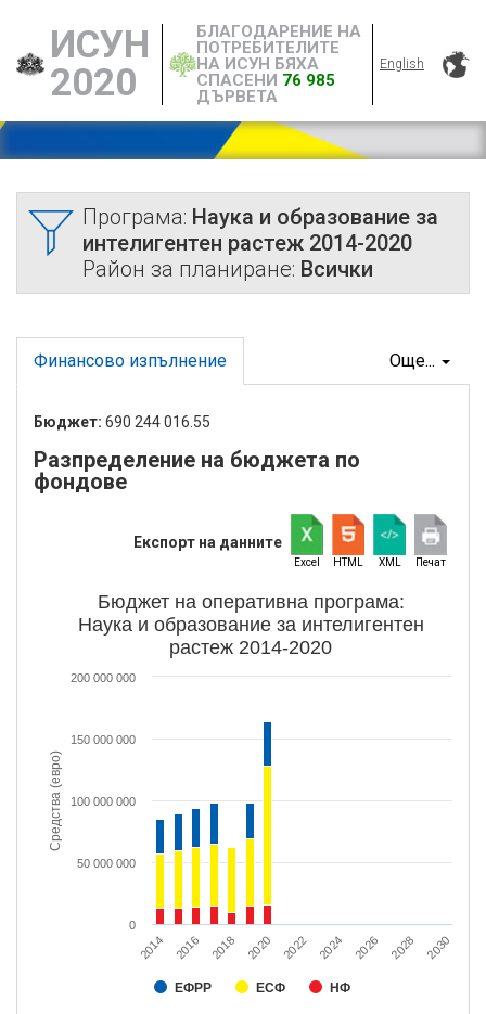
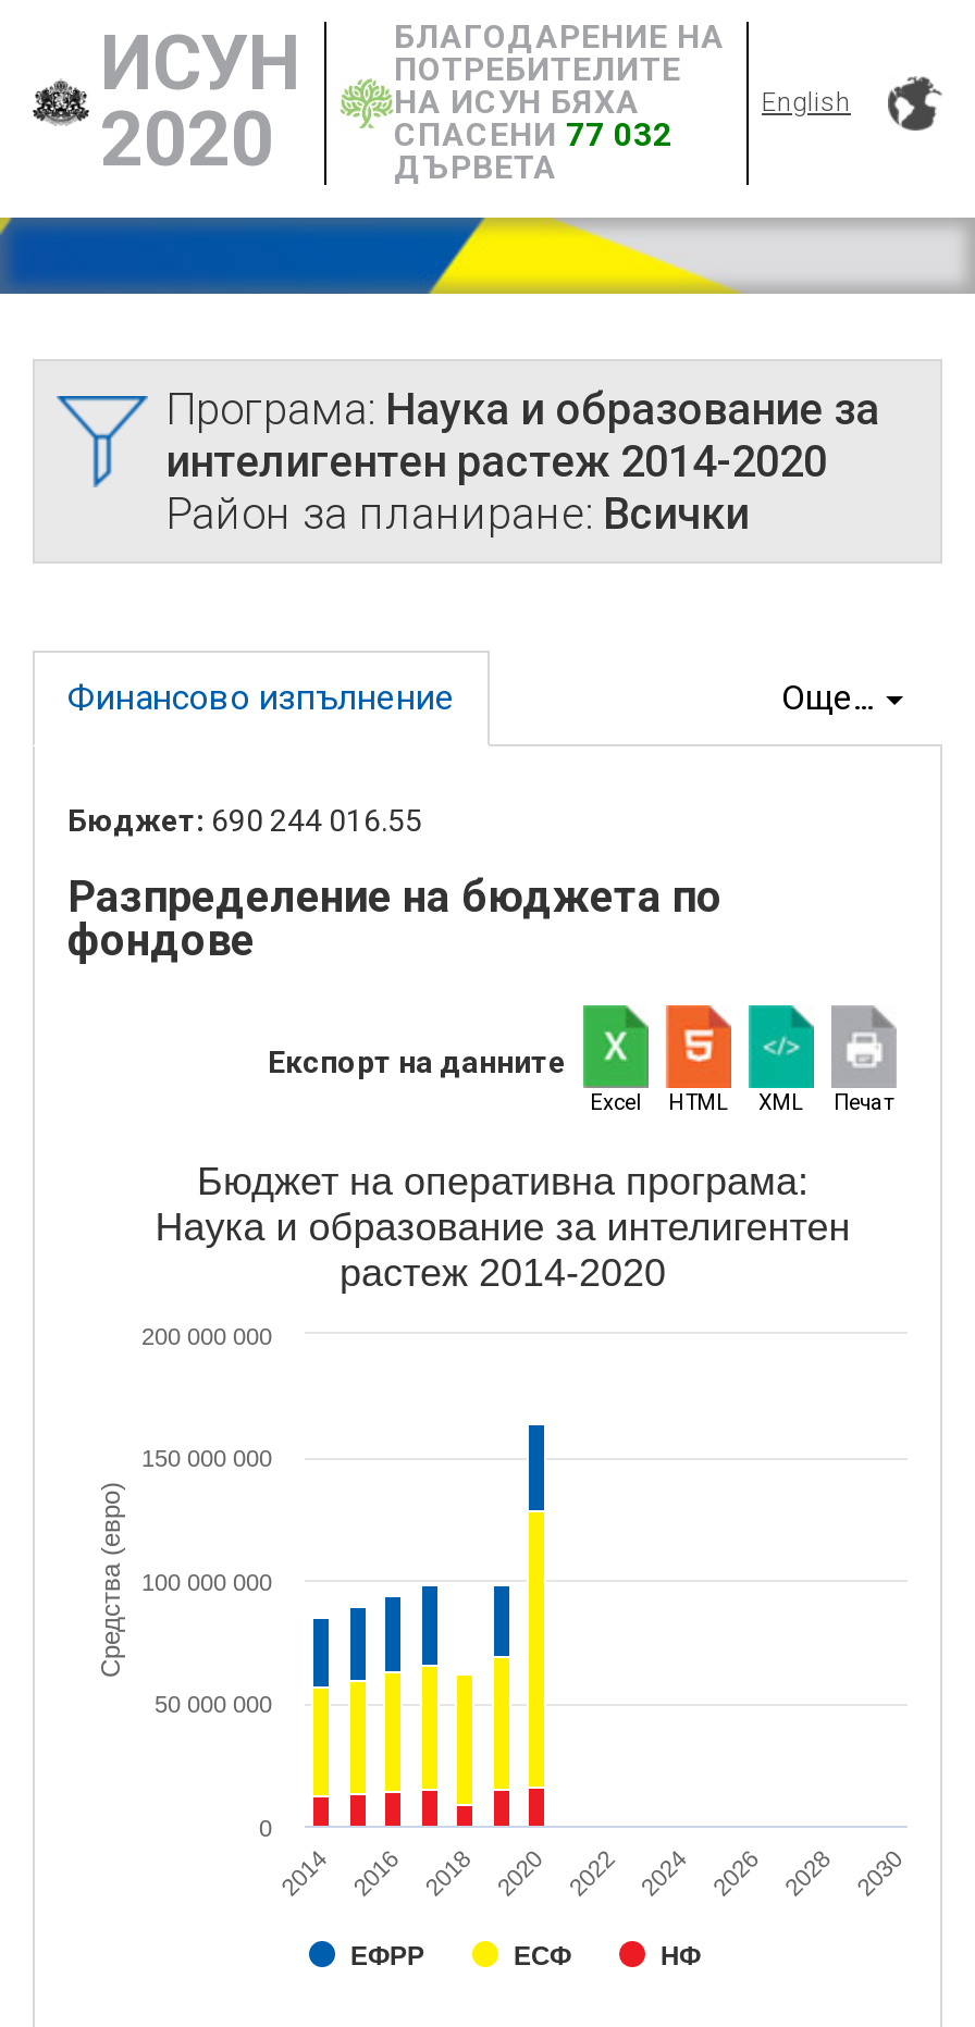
- СПАСЕНИ 76 985
+ СПАСЕНИ 77 032
